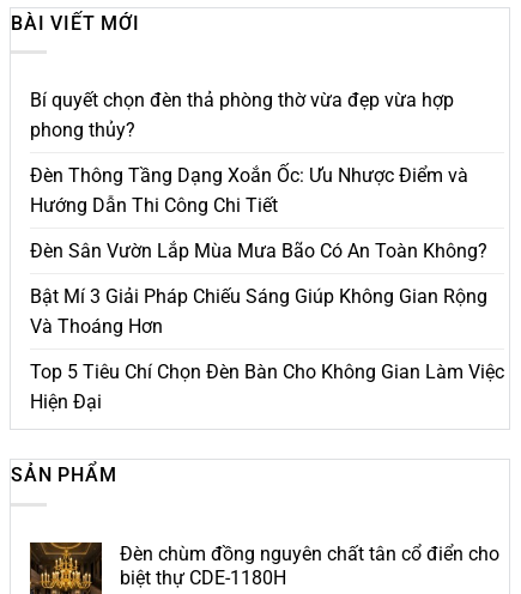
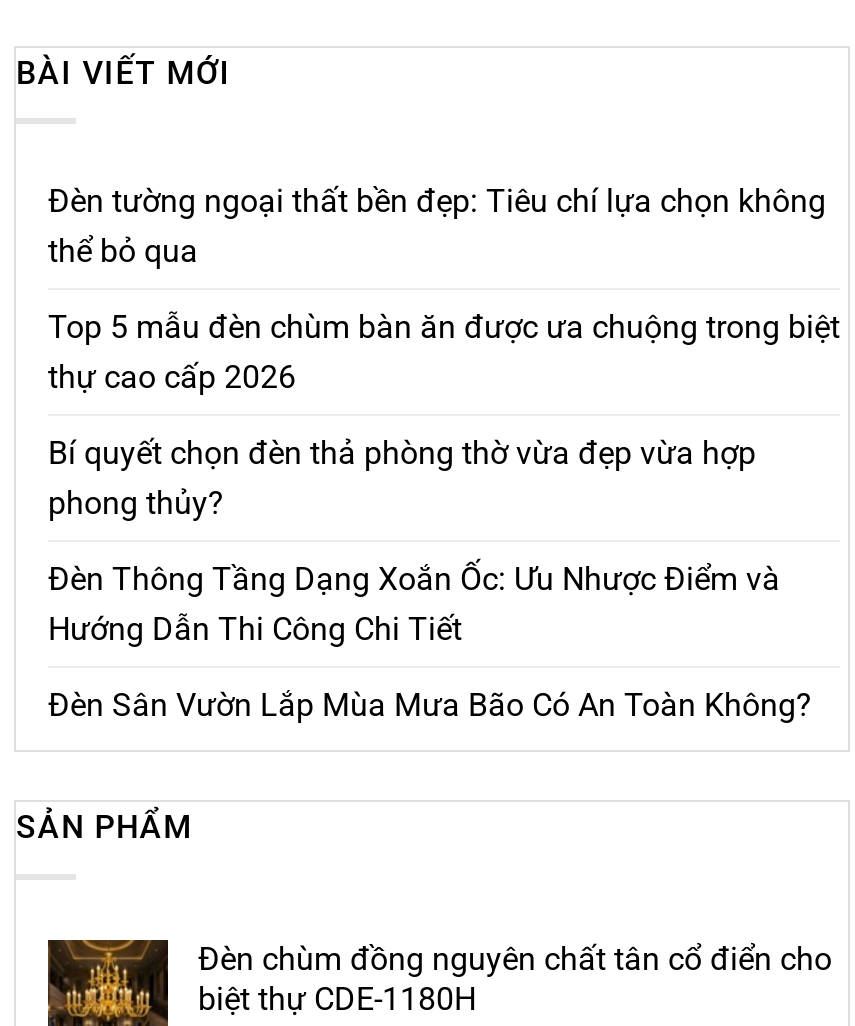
+ Đèn tường ngoại thất bền đẹp: Tiêu chí lựa chọn không
+ thể bỏ qua
+ Top 5 mẫu đèn chùm bàn ăn được ưa chuộng trong biệt
+ thự cao cấp 2026

moved down: Bí quyết chọn đèn thả phòng thờ vừa đẹp vừa hợp | phong thủy? | Đèn Thông Tầng Dạng Xoắn Ốc: Ưu Nhược Điểm và | Hướng Dẫn Thi Công Chi Tiết | Đèn Sân Vườn Lắp Mùa Mưa Bão Có An Toàn Không?

- Bật Mí 3 Giải Pháp Chiếu Sáng Giúp Không Gian Rộng
- Và Thoáng Hơn
- Top 5 Tiêu Chí Chọn Đèn Bàn Cho Không Gian Làm Việc
- Hiện Đại
